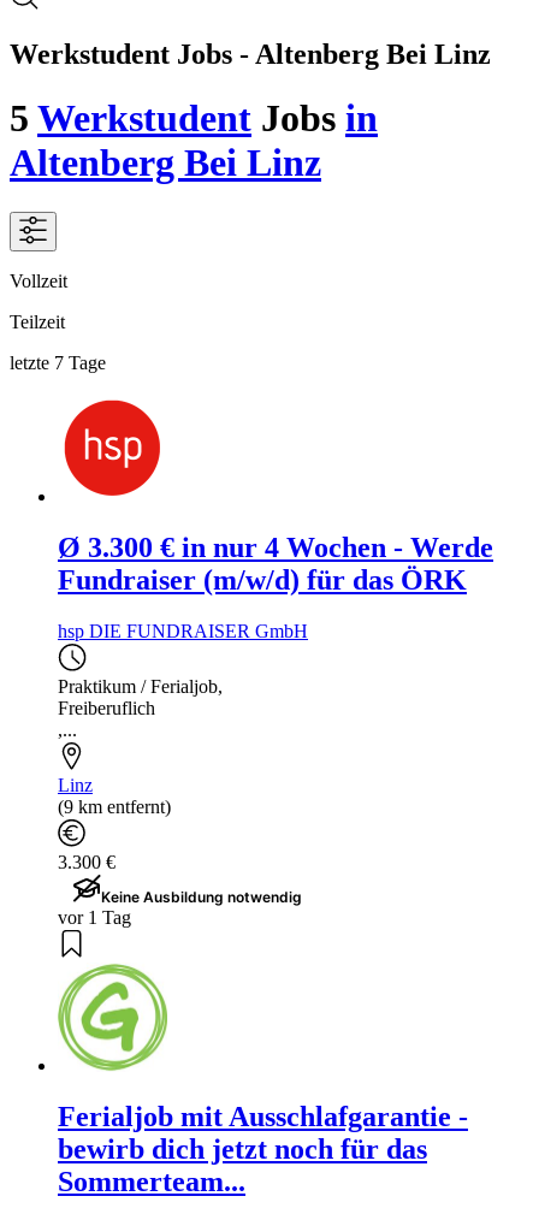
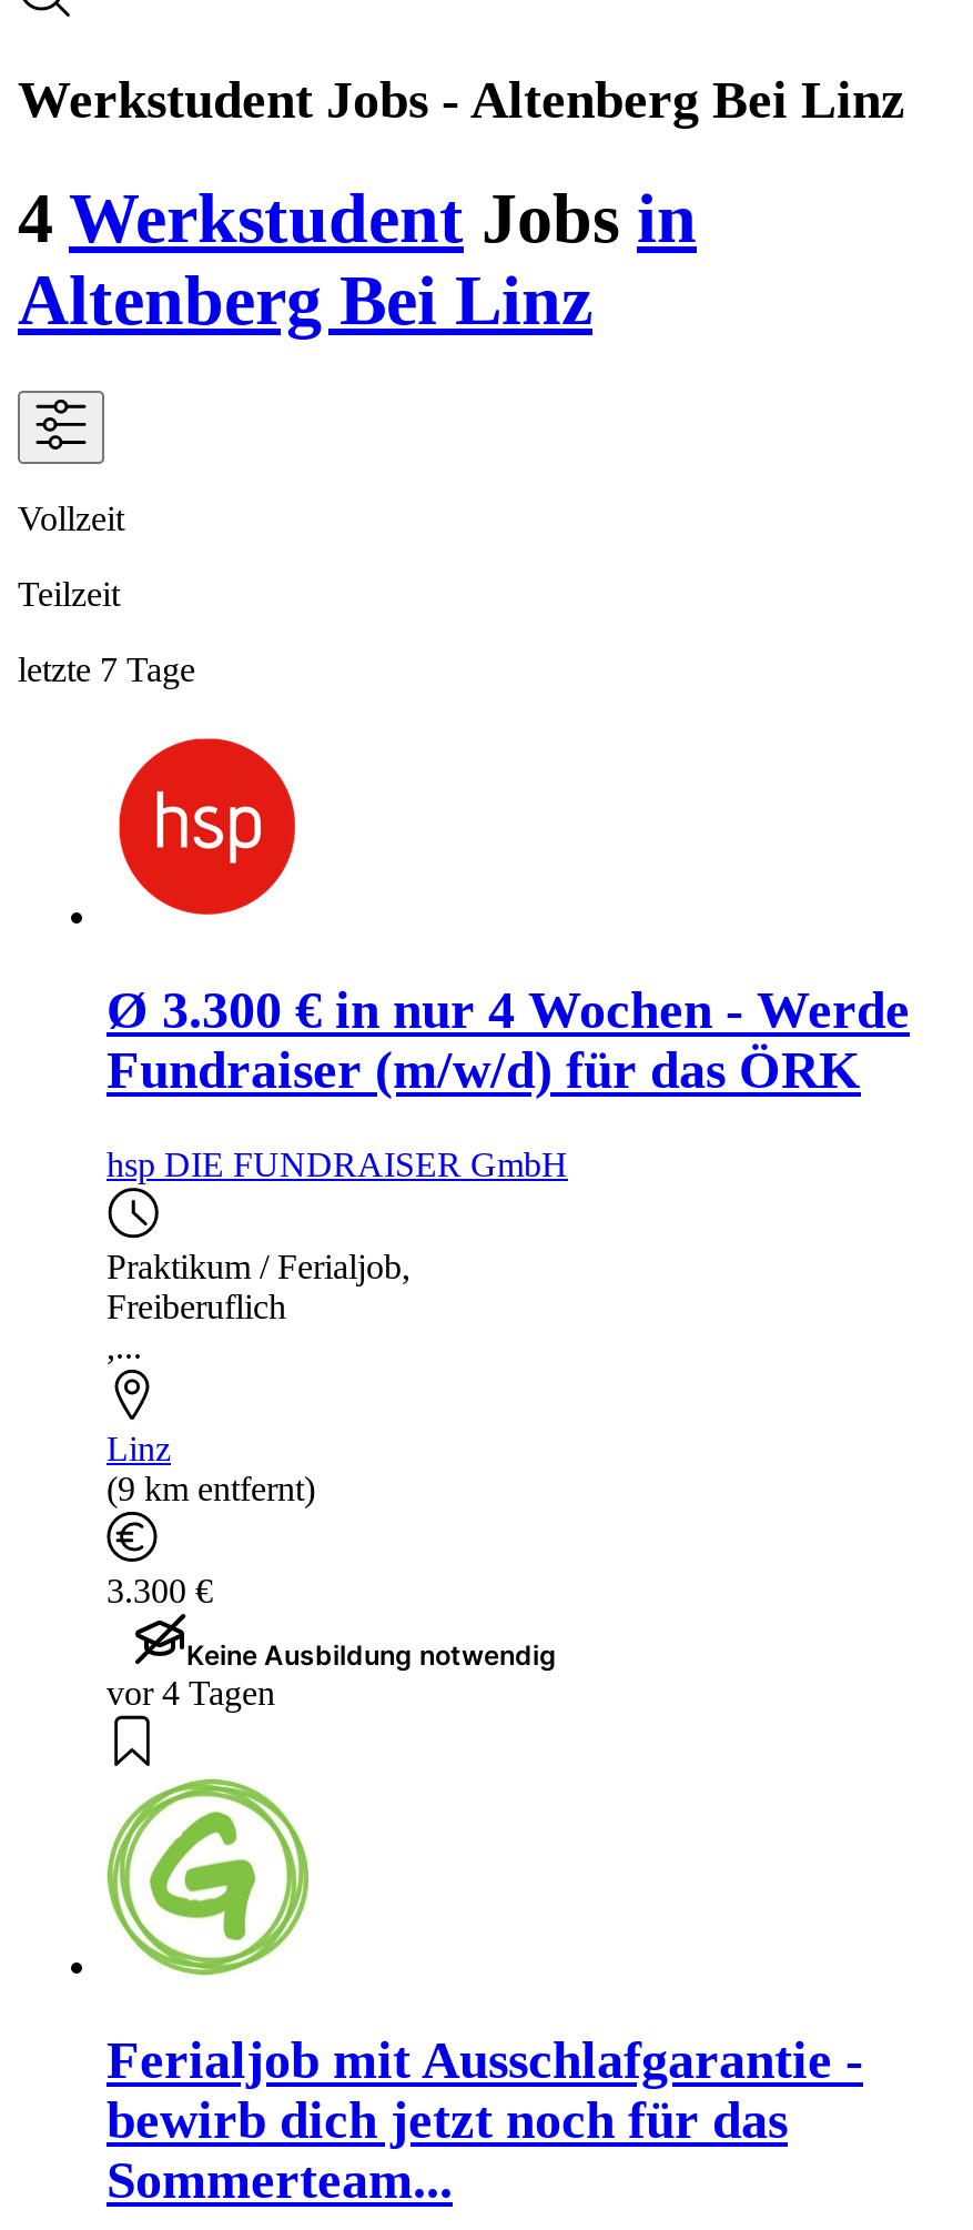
- 5 Werkstudent Jobs in
+ 4 Werkstudent Jobs in

- vor 1 Tag
+ vor 4 Tagen
